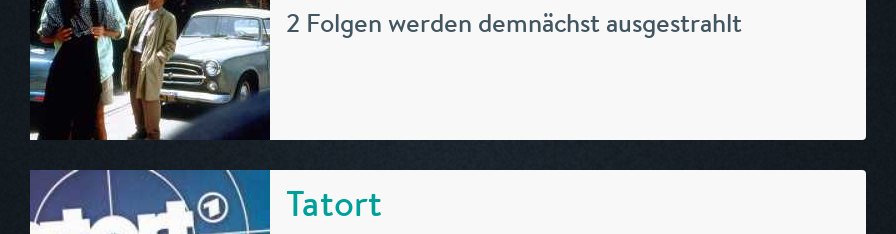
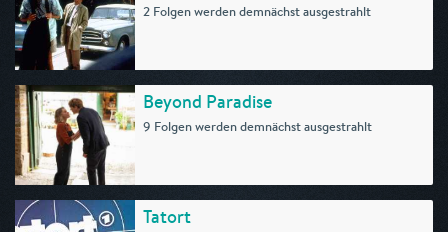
+ [image]
+ Beyond Paradise
+ 9 Folgen werden demnächst ausgestrahlt
